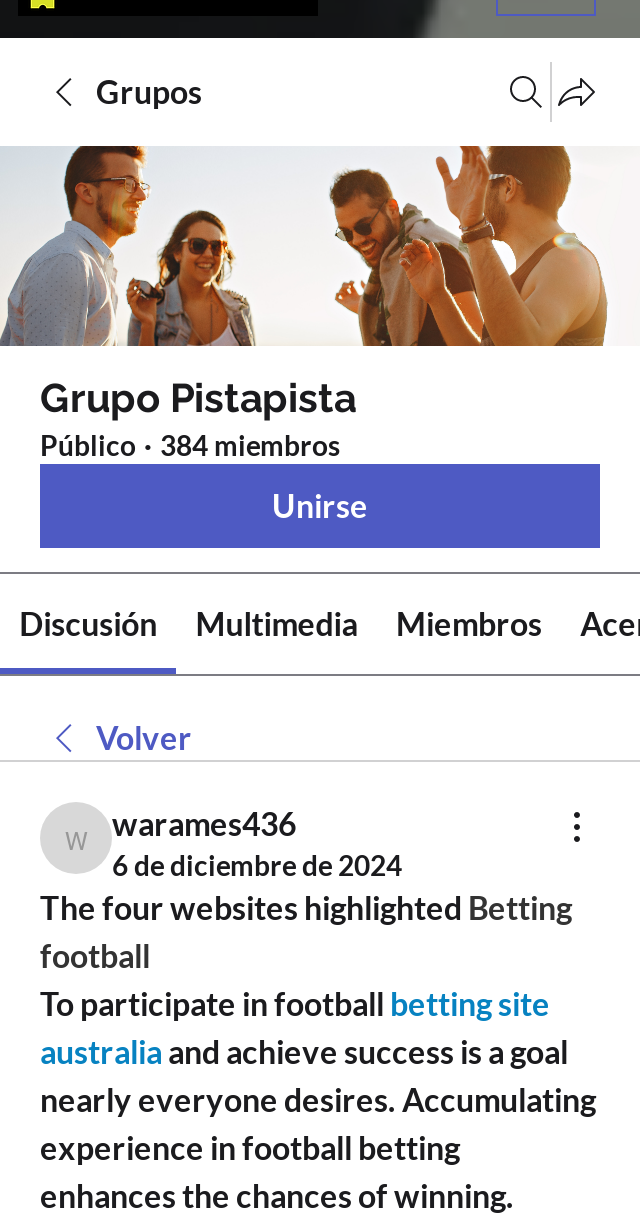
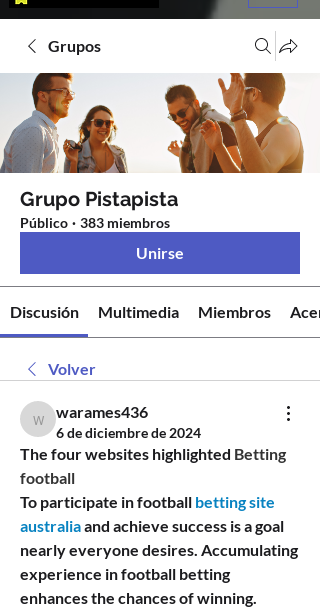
- Público · 384 miembros
+ Público · 383 miembros
